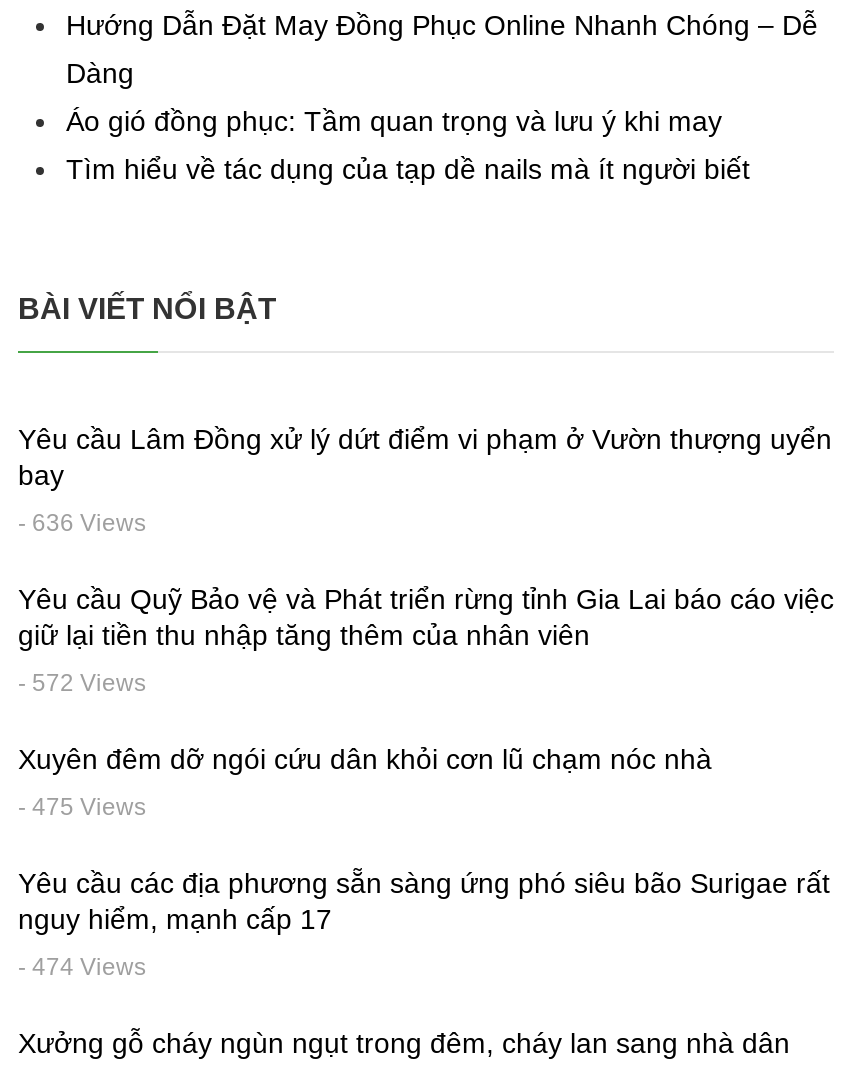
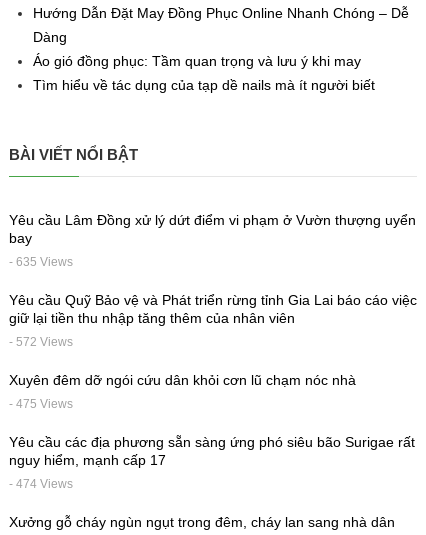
- - 636 Views
+ - 635 Views
